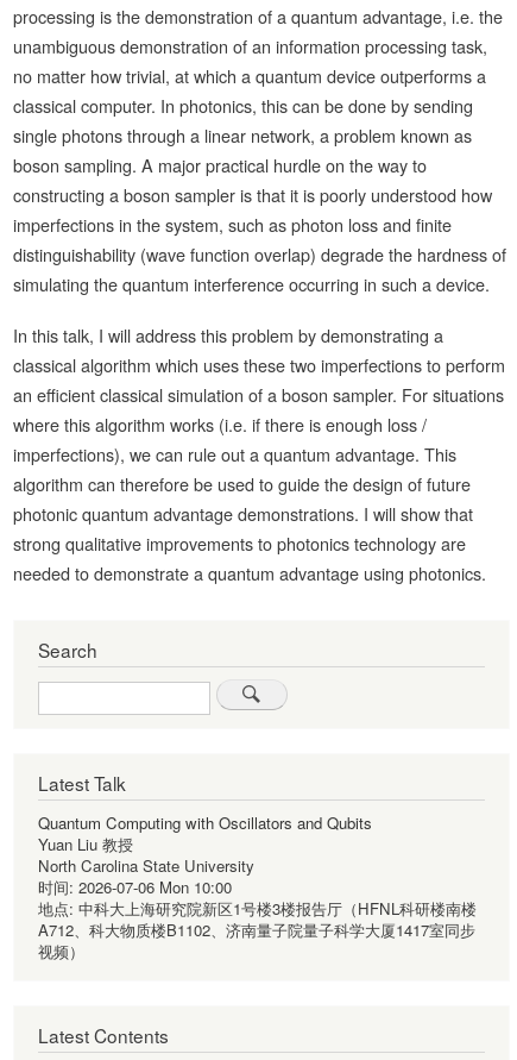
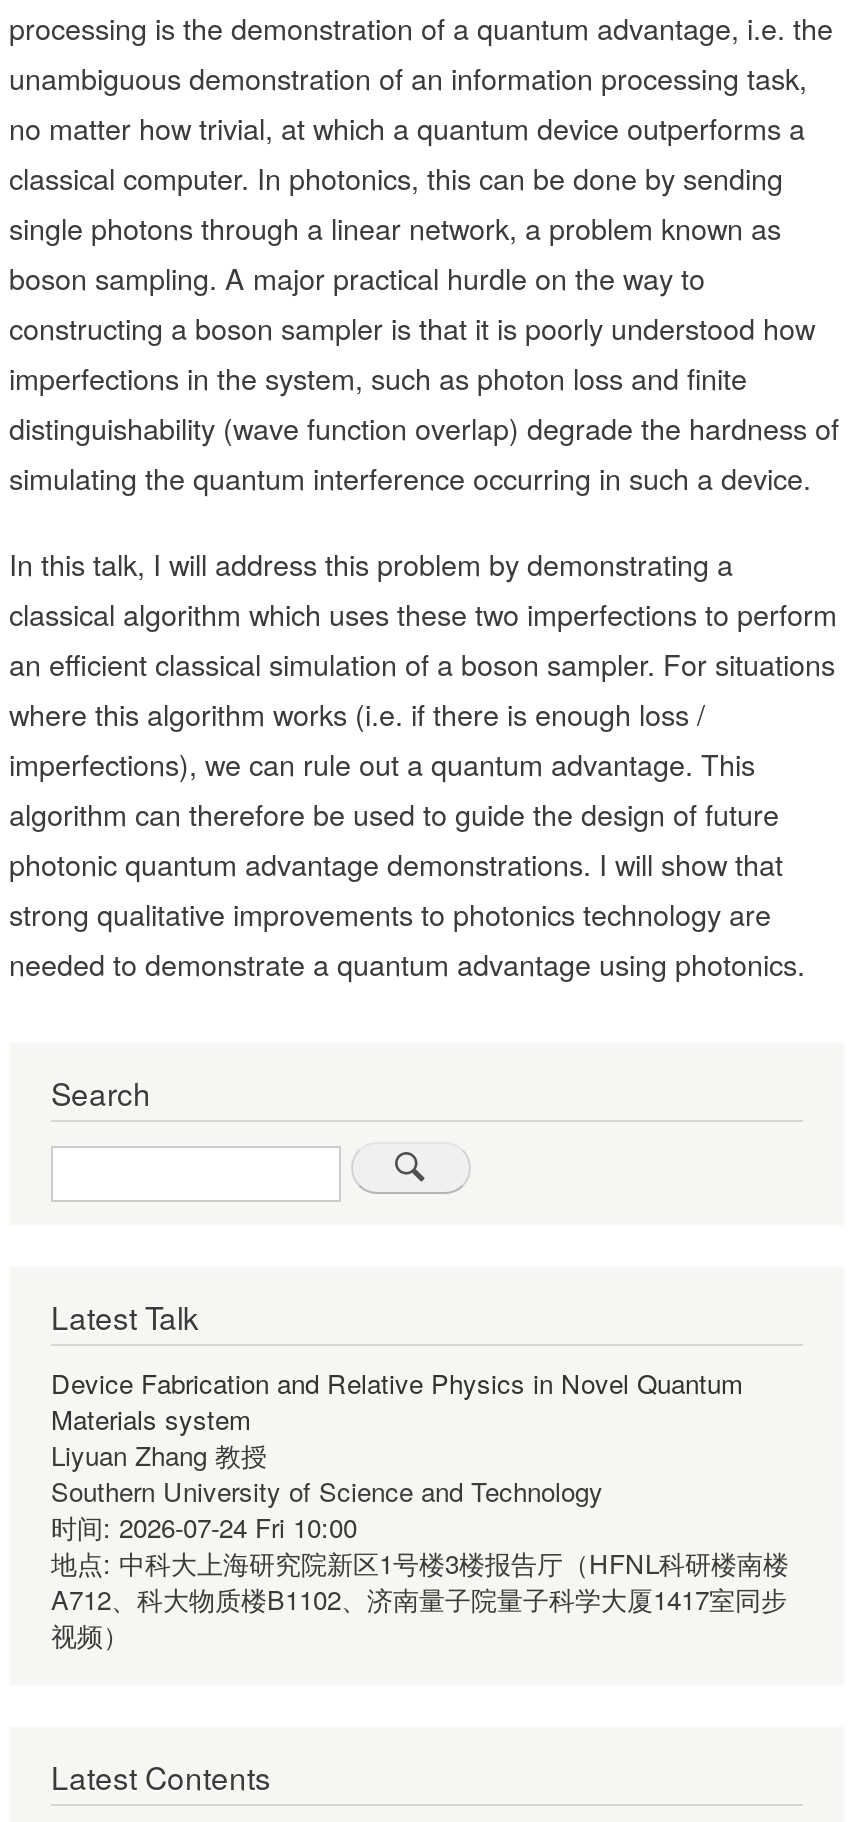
- Quantum Computing with Oscillators and Qubits
- Yuan Liu 教授
- North Carolina State University
- 时间: 2026-07-06 Mon 10:00
+ Device Fabrication and Relative Physics in Novel Quantum
+ Materials system
+ Liyuan Zhang 教授
+ Southern University of Science and Technology
+ 时间: 2026-07-24 Fri 10:00
